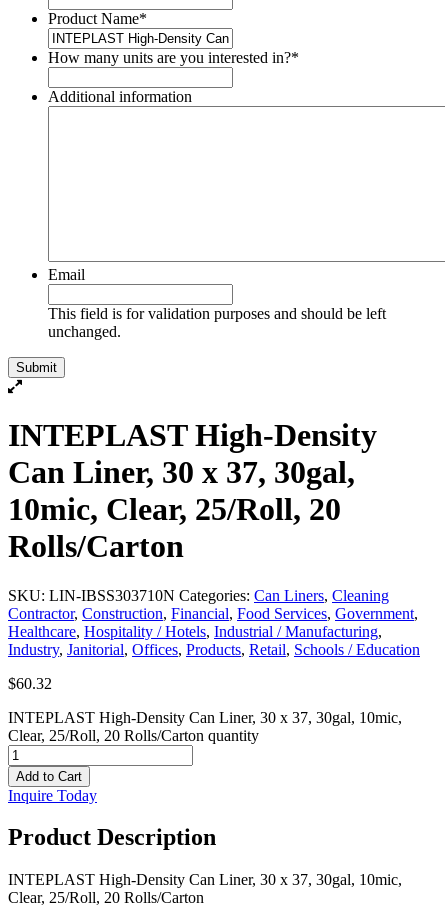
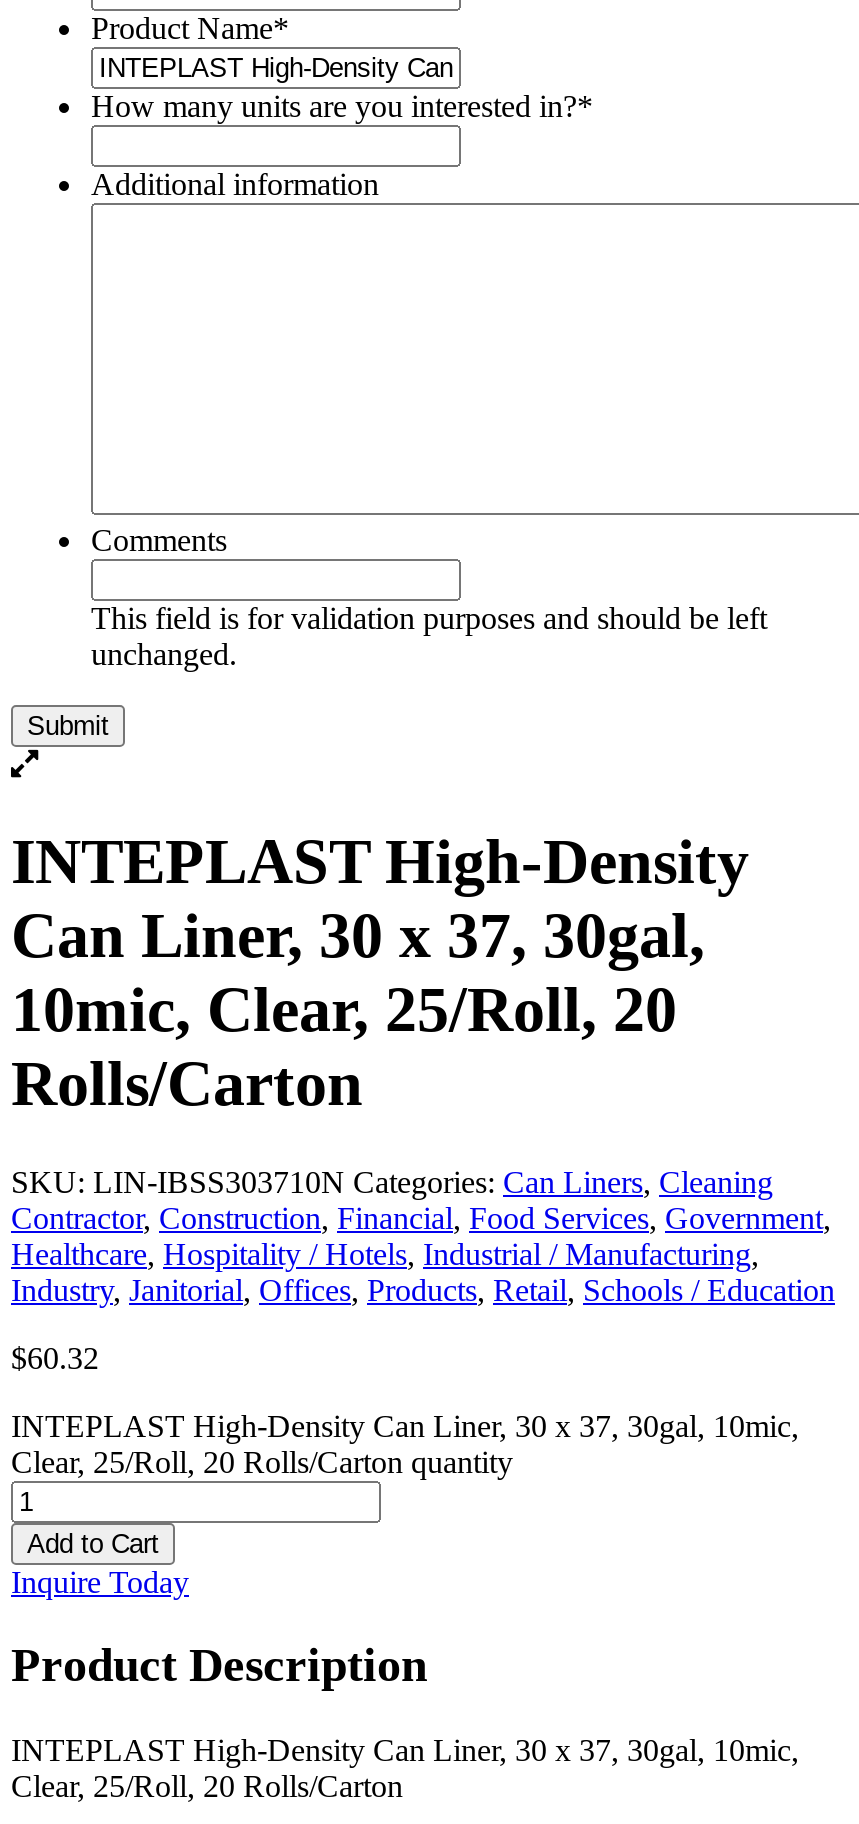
- Email
+ Comments
